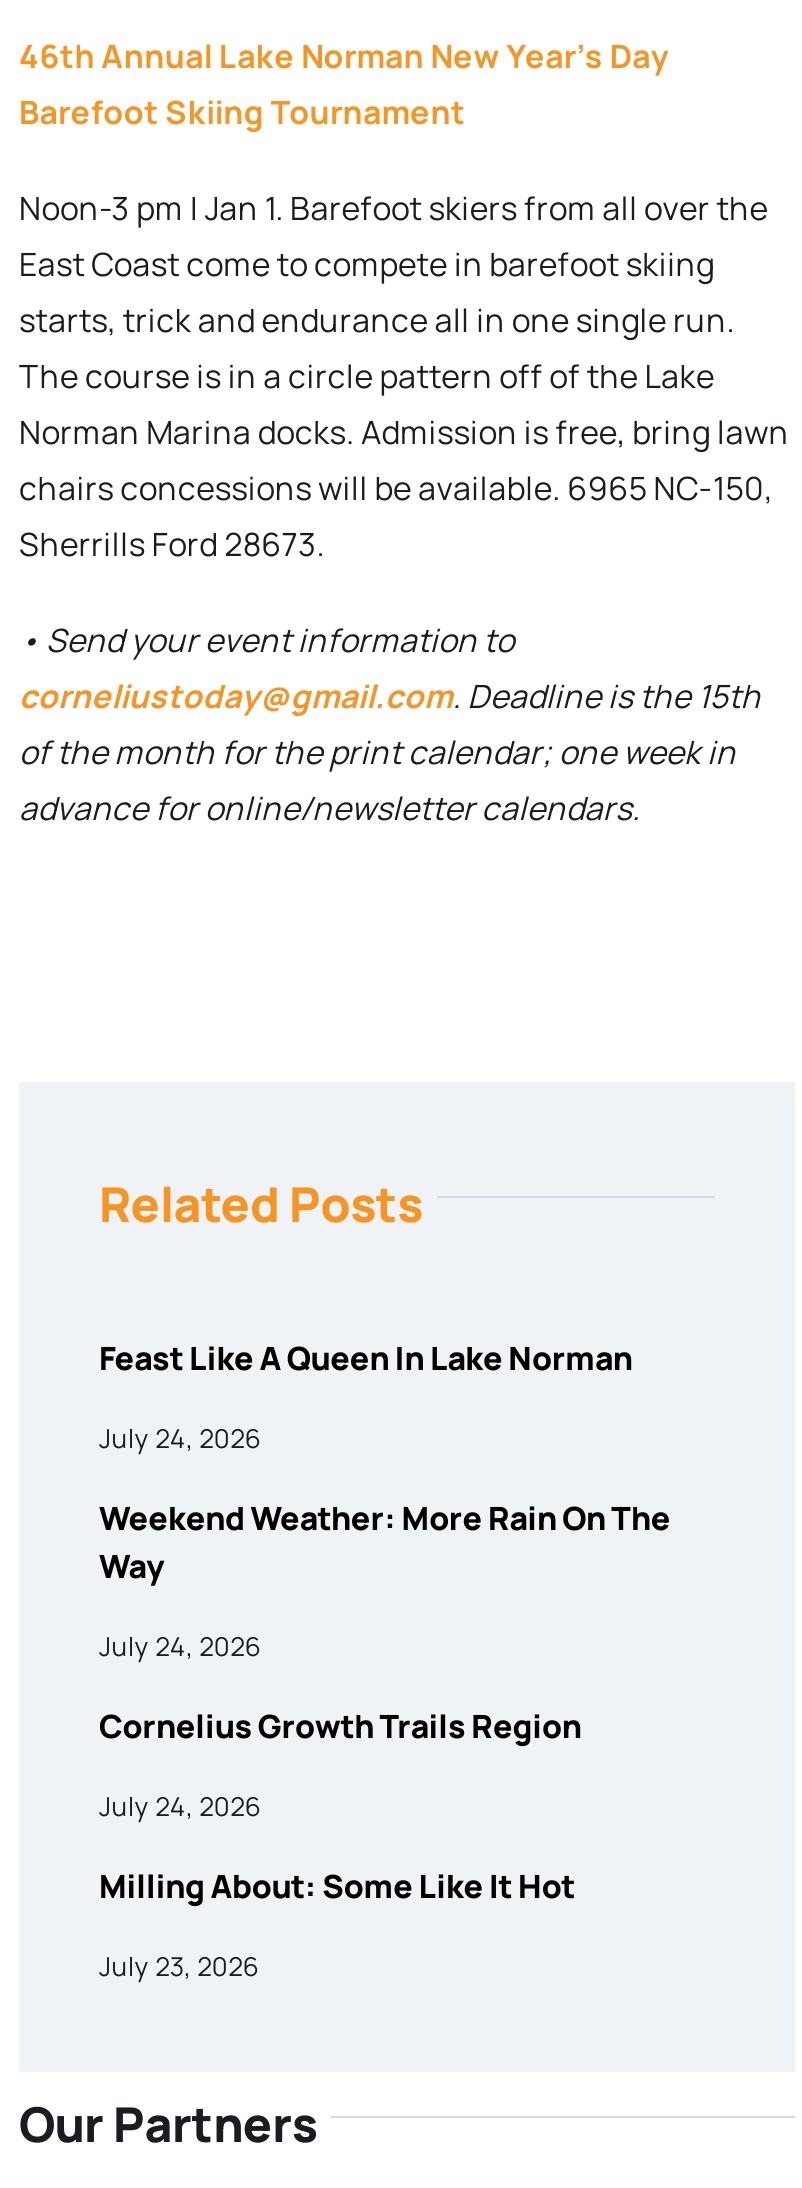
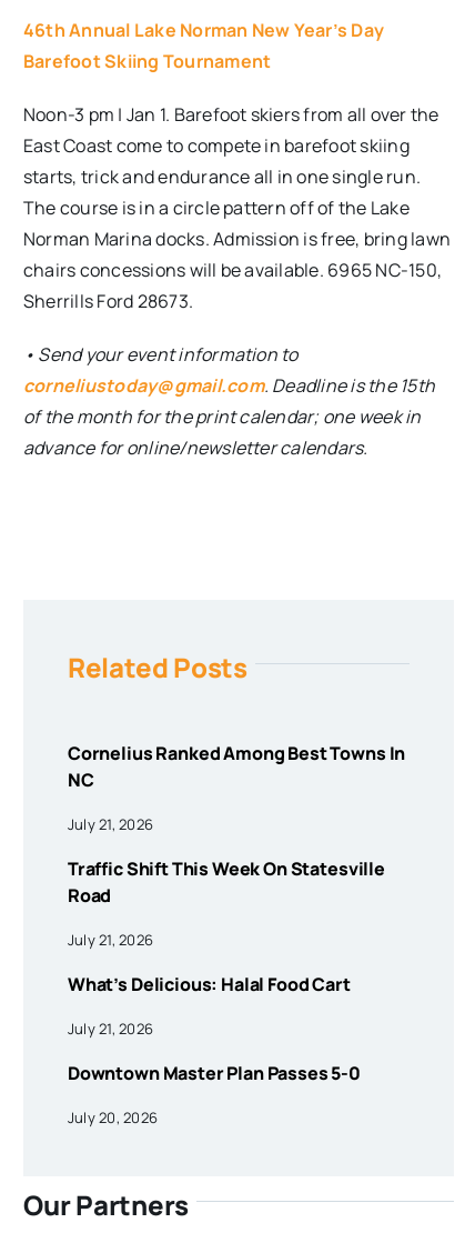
- Feast Like A Queen In Lake Norman
+ Cornelius Ranked Among Best Towns In
+ NC

- July 24, 2026
+ July 21, 2026

- Weekend Weather: More Rain On The
- Way
+ Traffic Shift This Week On Statesville
+ Road

- July 24, 2026
+ July 21, 2026

- Cornelius Growth Trails Region
+ What’s Delicious: Halal Food Cart

- July 24, 2026
+ July 21, 2026

- Milling About: Some Like It Hot
+ Downtown Master Plan Passes 5-0

- July 23, 2026
+ July 20, 2026
